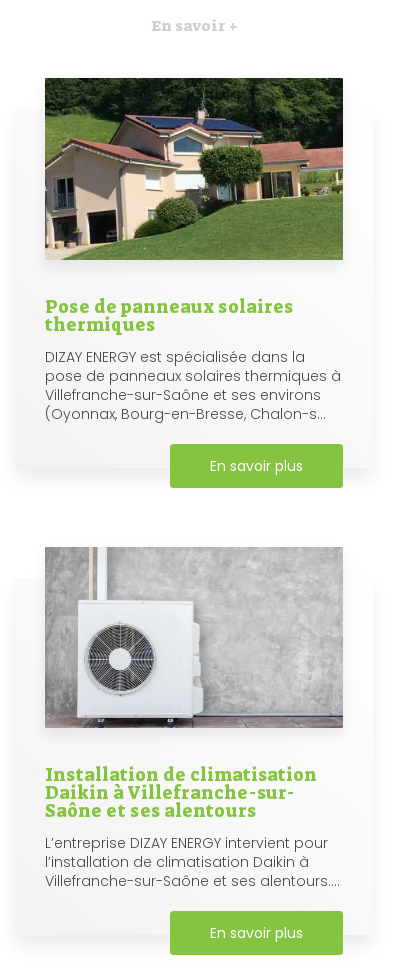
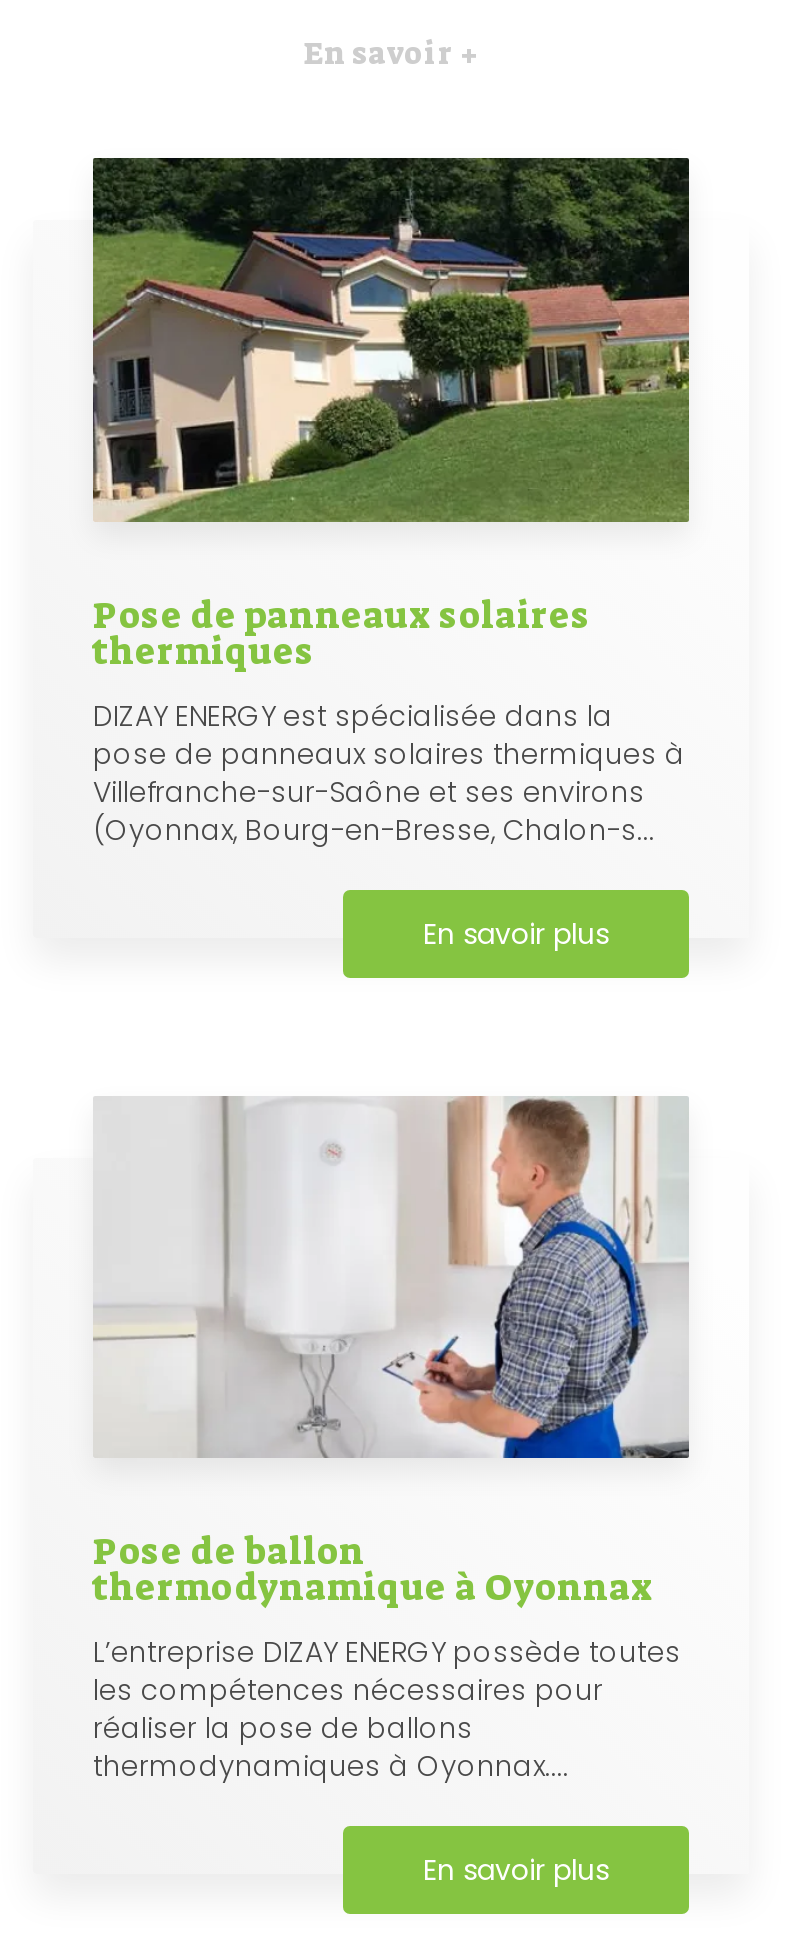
- [image]
- Installation de climatisation
- Daikin à Villefranche-sur-
- Saône et ses alentours
- L’entreprise DIZAY ENERGY intervient pour
- l’installation de climatisation Daikin à
- Villefranche-sur-Saône et ses alentours....
+ [image]
+ Pose de ballon
+ thermodynamique à Oyonnax
+ L’entreprise DIZAY ENERGY possède toutes
+ les compétences nécessaires pour
+ réaliser la pose de ballons
+ thermodynamiques à Oyonnax....
